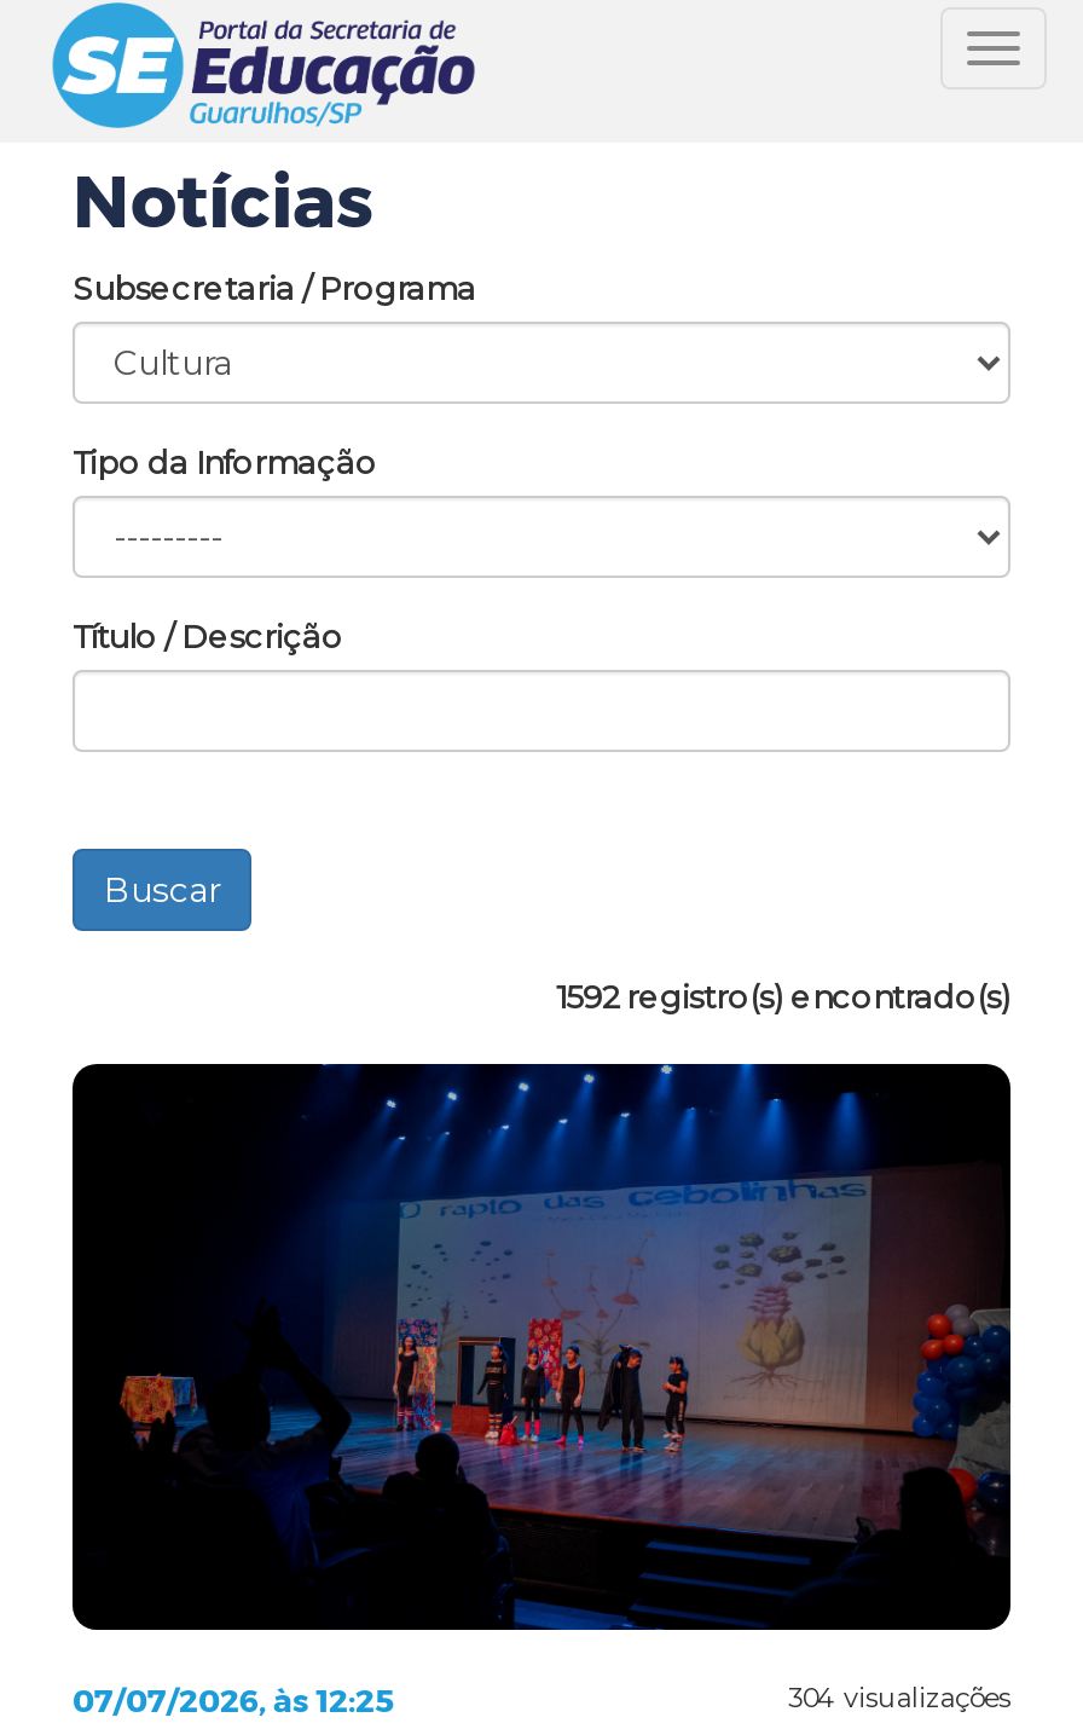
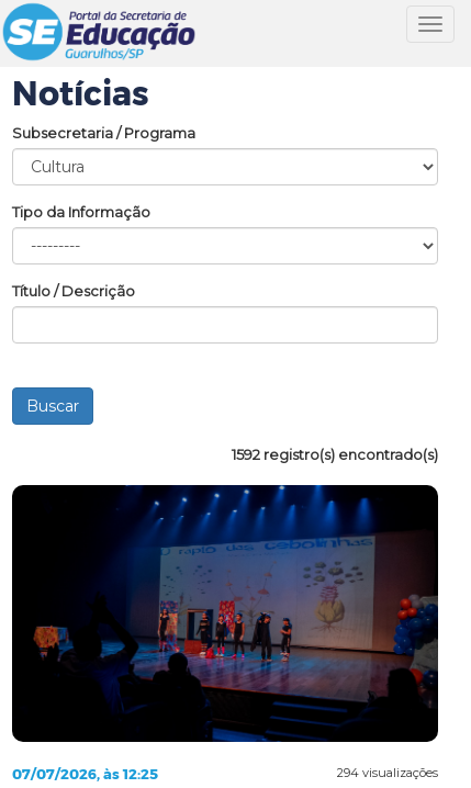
- 304 visualizações
+ 294 visualizações
